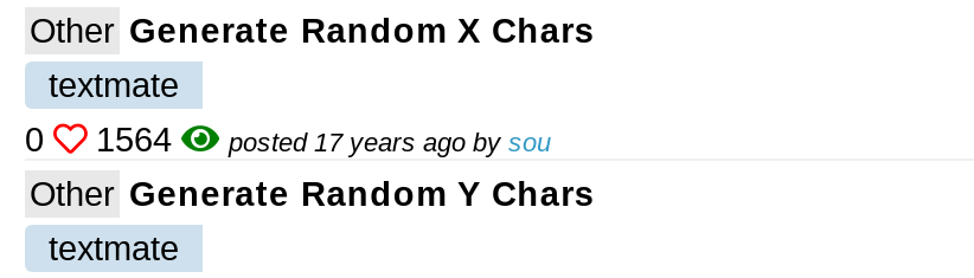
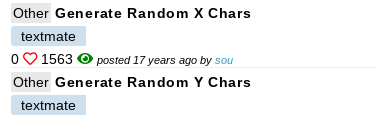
- 0 1564 posted 17 years ago by sou
+ 0 1563 posted 17 years ago by sou
